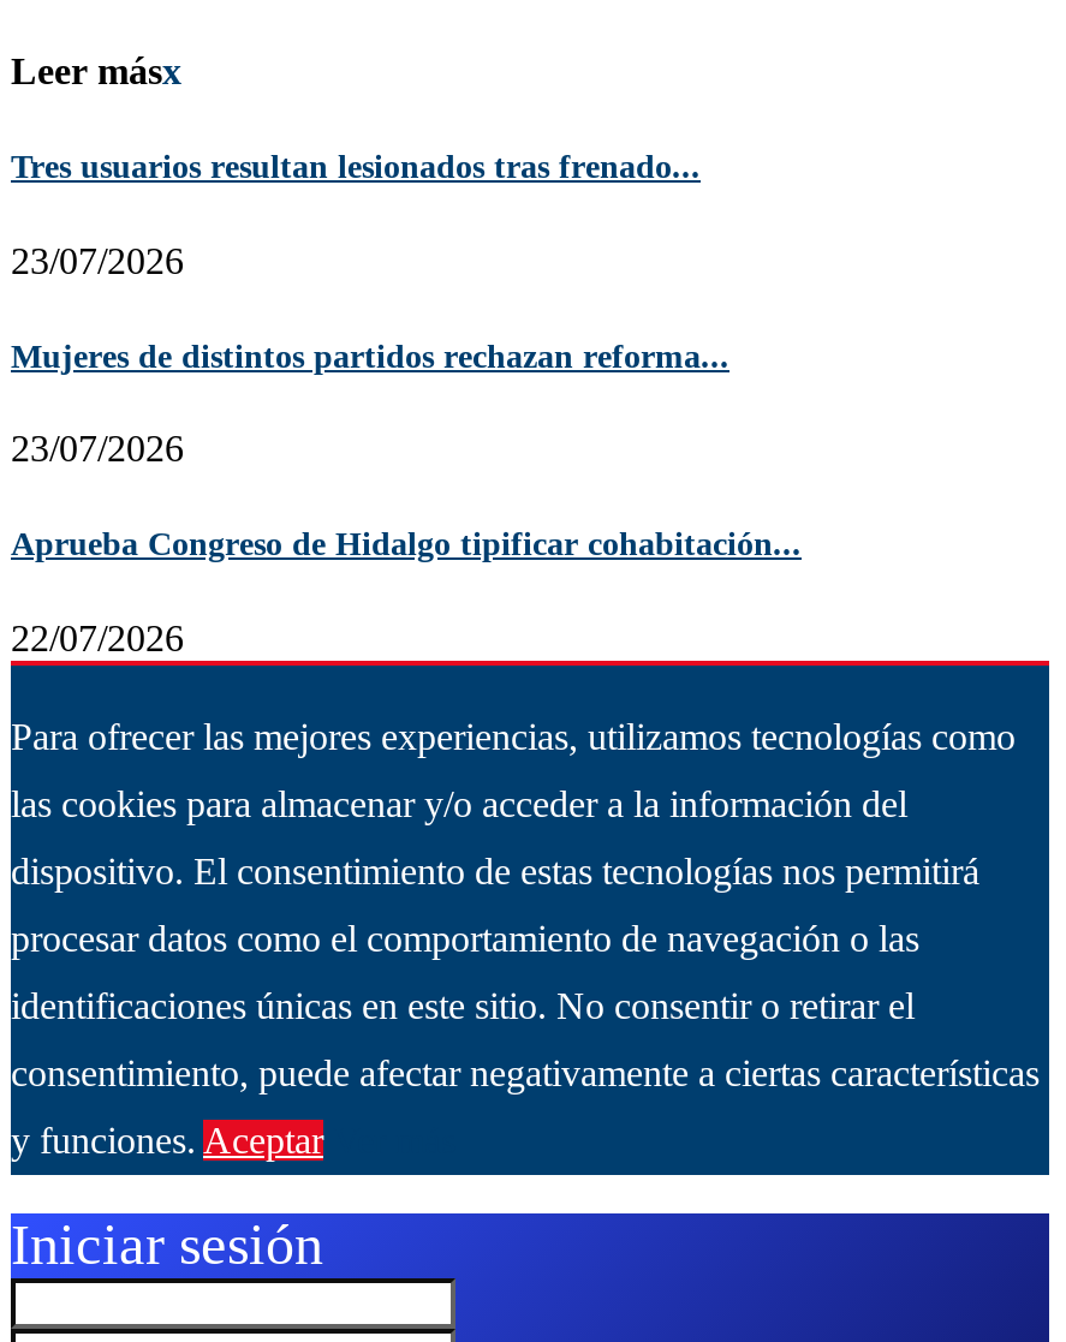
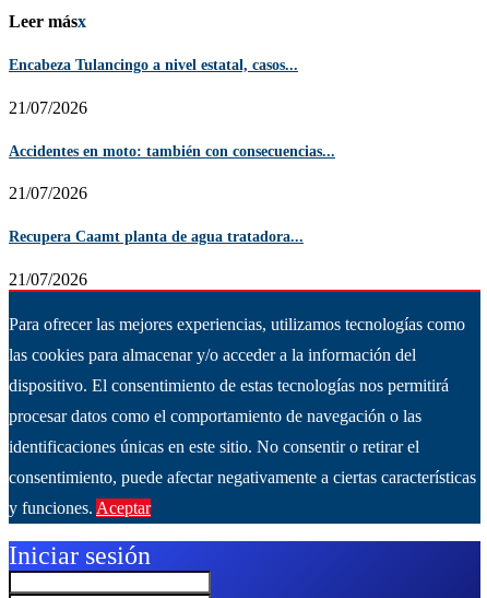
- Tres usuarios resultan lesionados tras frenado...
+ Encabeza Tulancingo a nivel estatal, casos...

- 23/07/2026
+ 21/07/2026

- Mujeres de distintos partidos rechazan reforma...
+ Accidentes en moto: también con consecuencias...

- 23/07/2026
+ 21/07/2026

- Aprueba Congreso de Hidalgo tipificar cohabitación...
+ Recupera Caamt planta de agua tratadora...

- 22/07/2026
+ 21/07/2026
